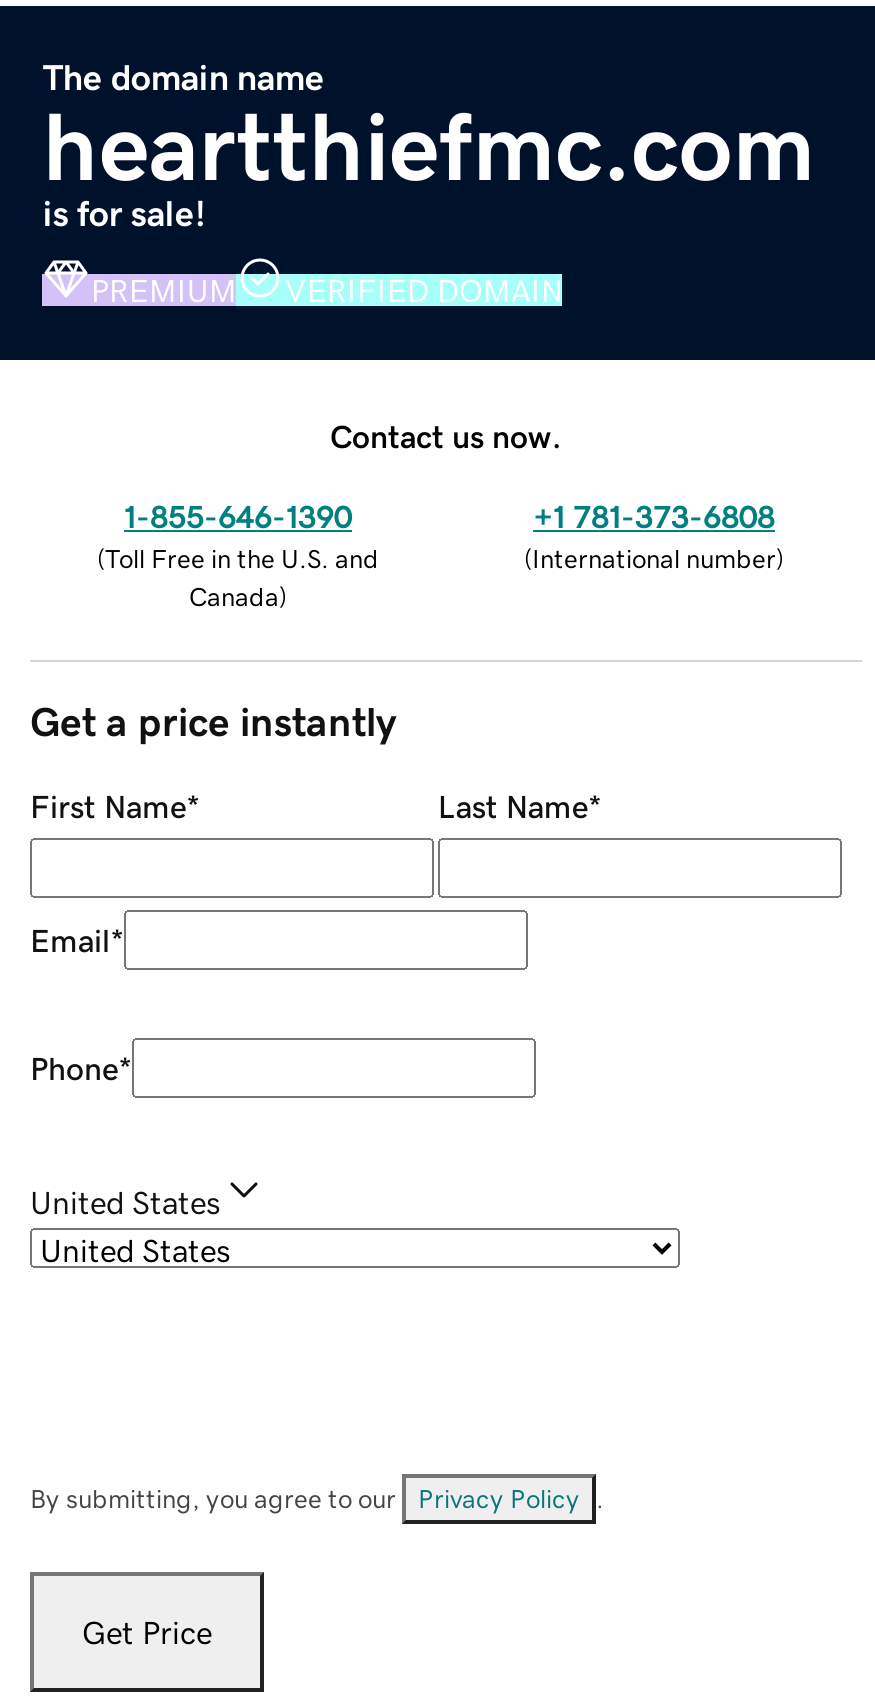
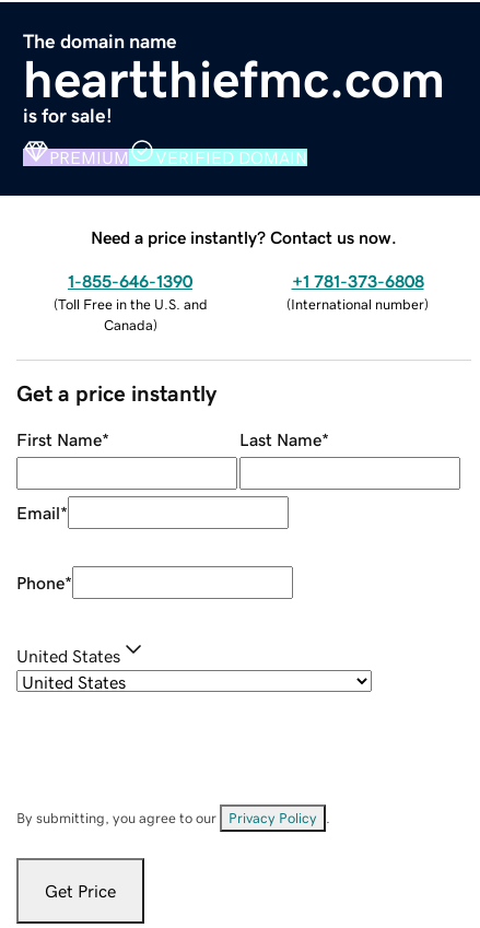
- Contact us now.
+ Need a price instantly? Contact us now.
